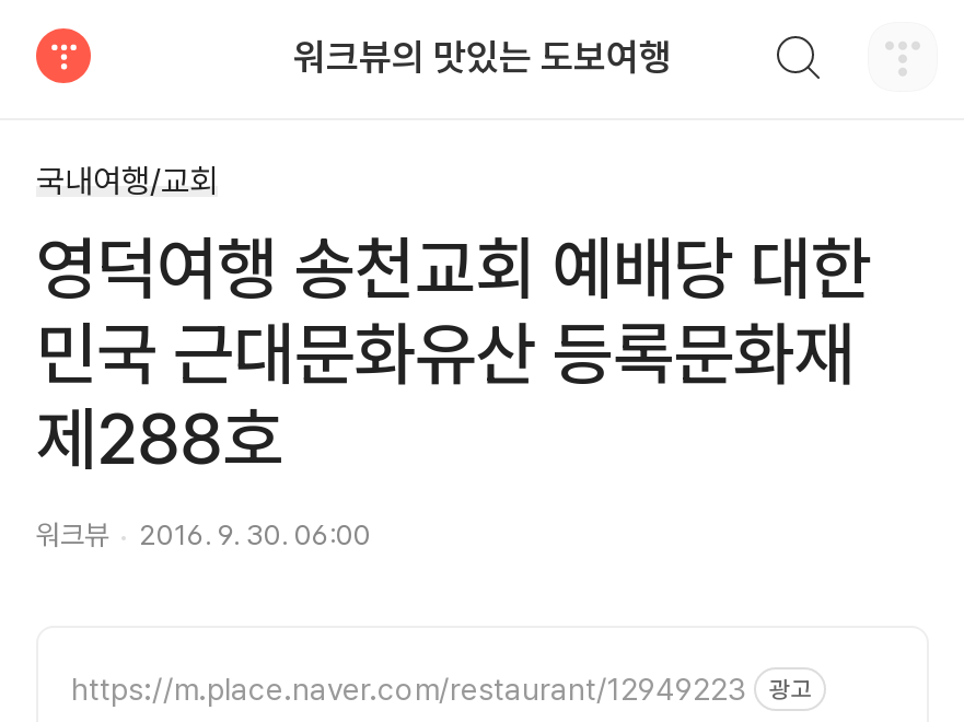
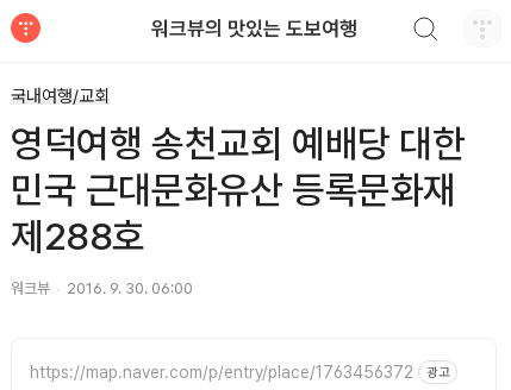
- https://m.place.naver.com/restaurant/12949223
+ https://map.naver.com/p/entry/place/1763456372
